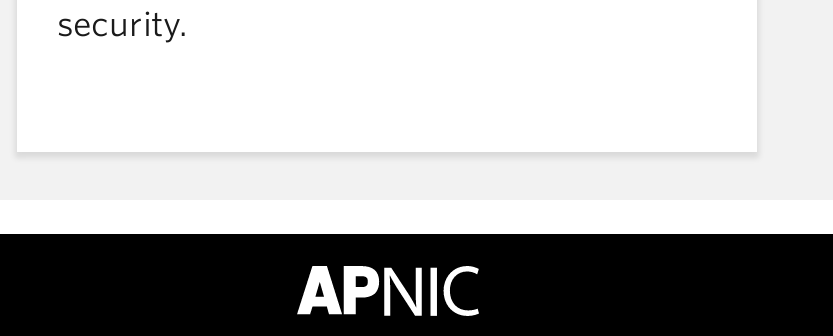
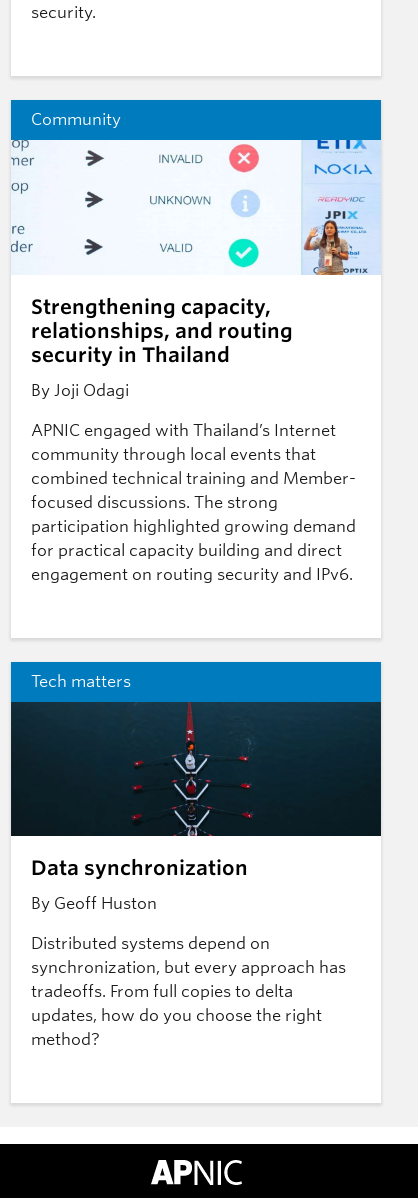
+ [image]
+ Community

+ [image]
+ Tech matters

+ Strengthening capacity,
+ relationships, and routing
+ security in Thailand
+ By Joji Odagi
+ APNIC engaged with Thailand’s Internet
+ community through local events that
+ combined technical training and Member-
+ focused discussions. The strong
+ participation highlighted growing demand
+ for practical capacity building and direct
+ engagement on routing security and IPv6.

+ Data synchronization
+ By Geoff Huston
+ Distributed systems depend on
+ synchronization, but every approach has
+ tradeoffs. From full copies to delta
+ updates, how do you choose the right
+ method?
